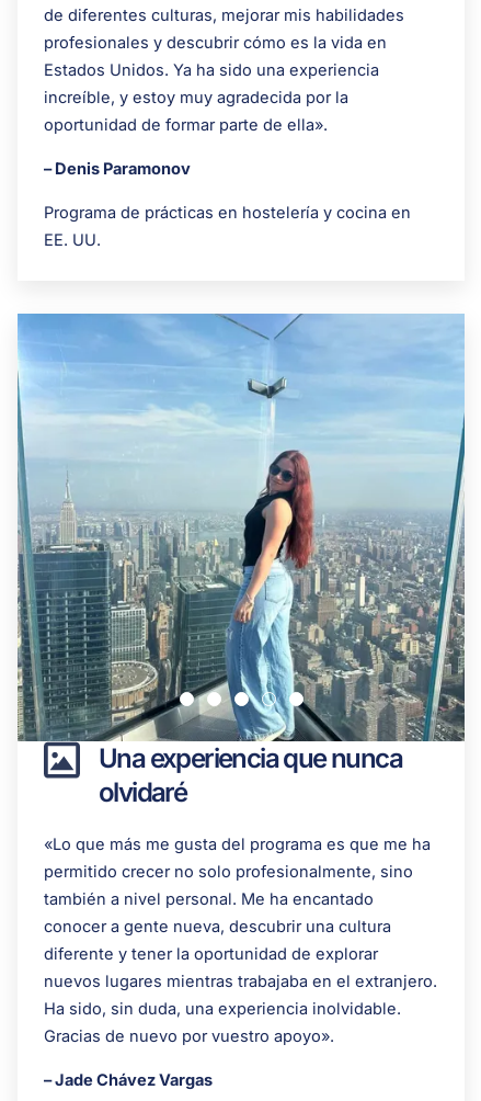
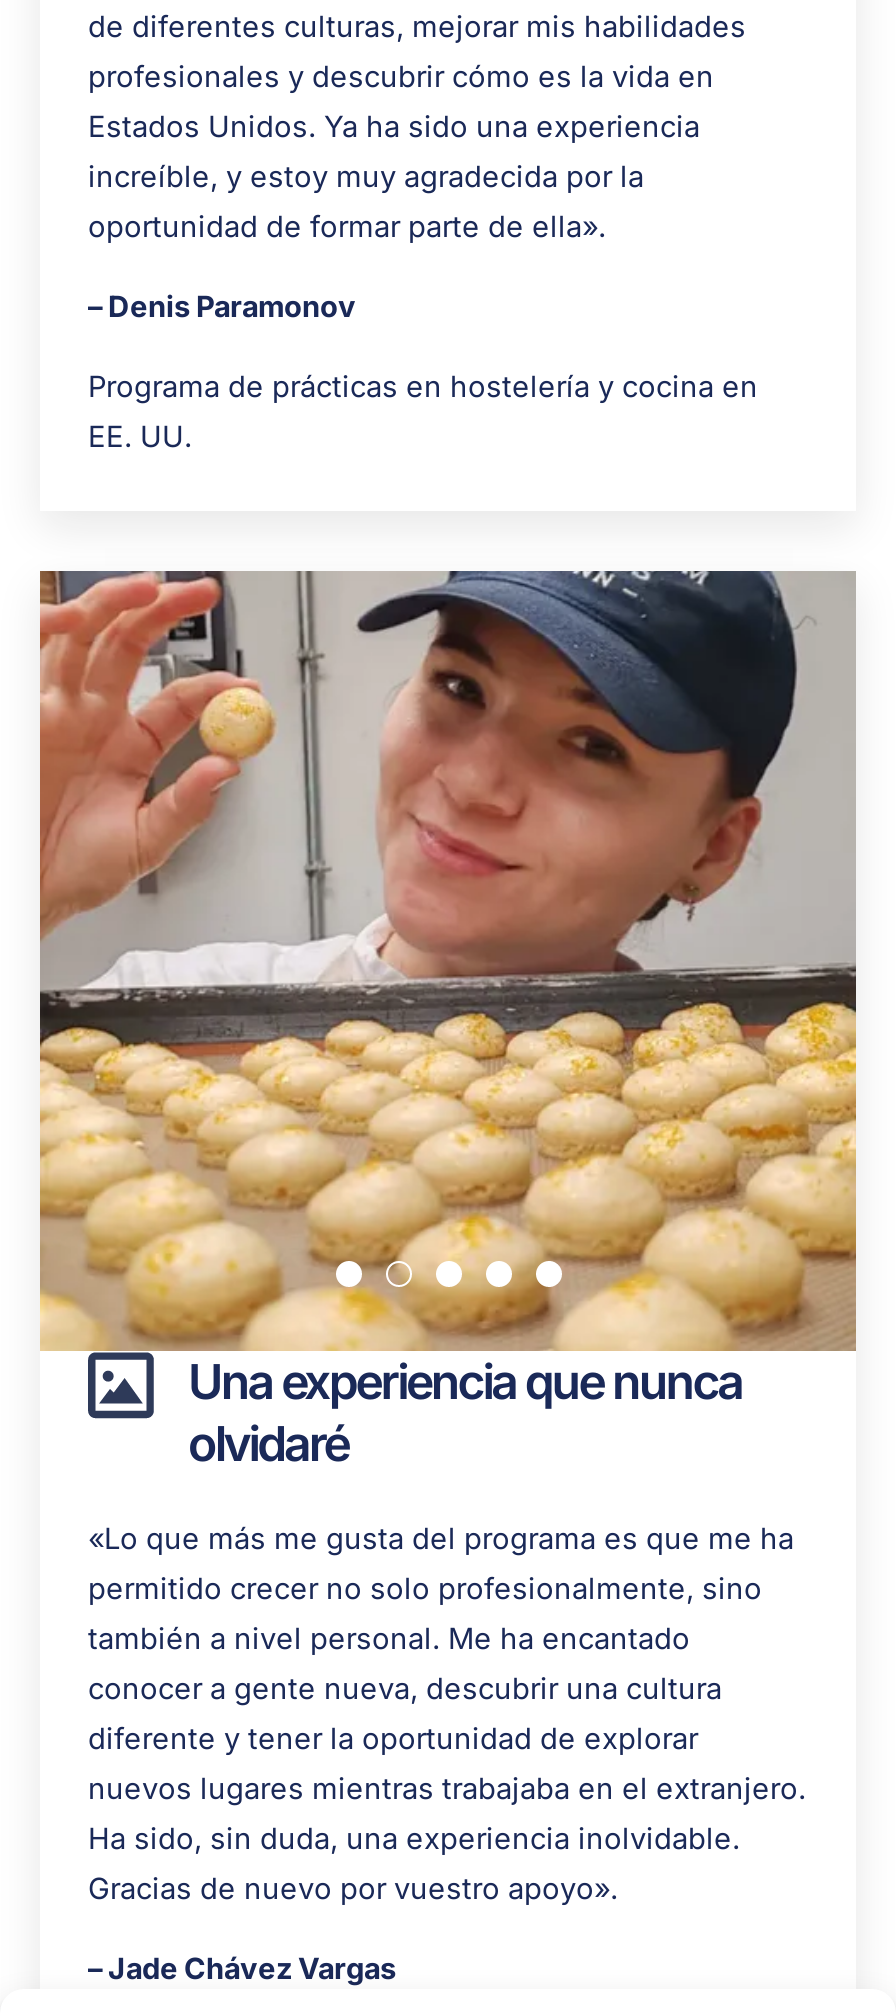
- [image]
+ [image]
